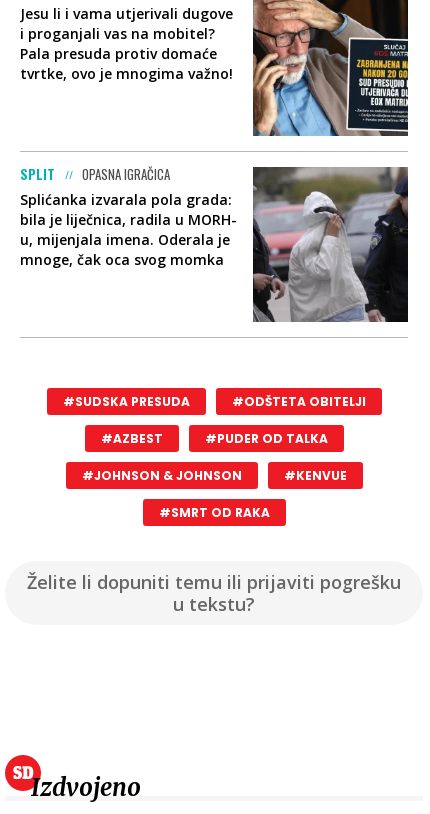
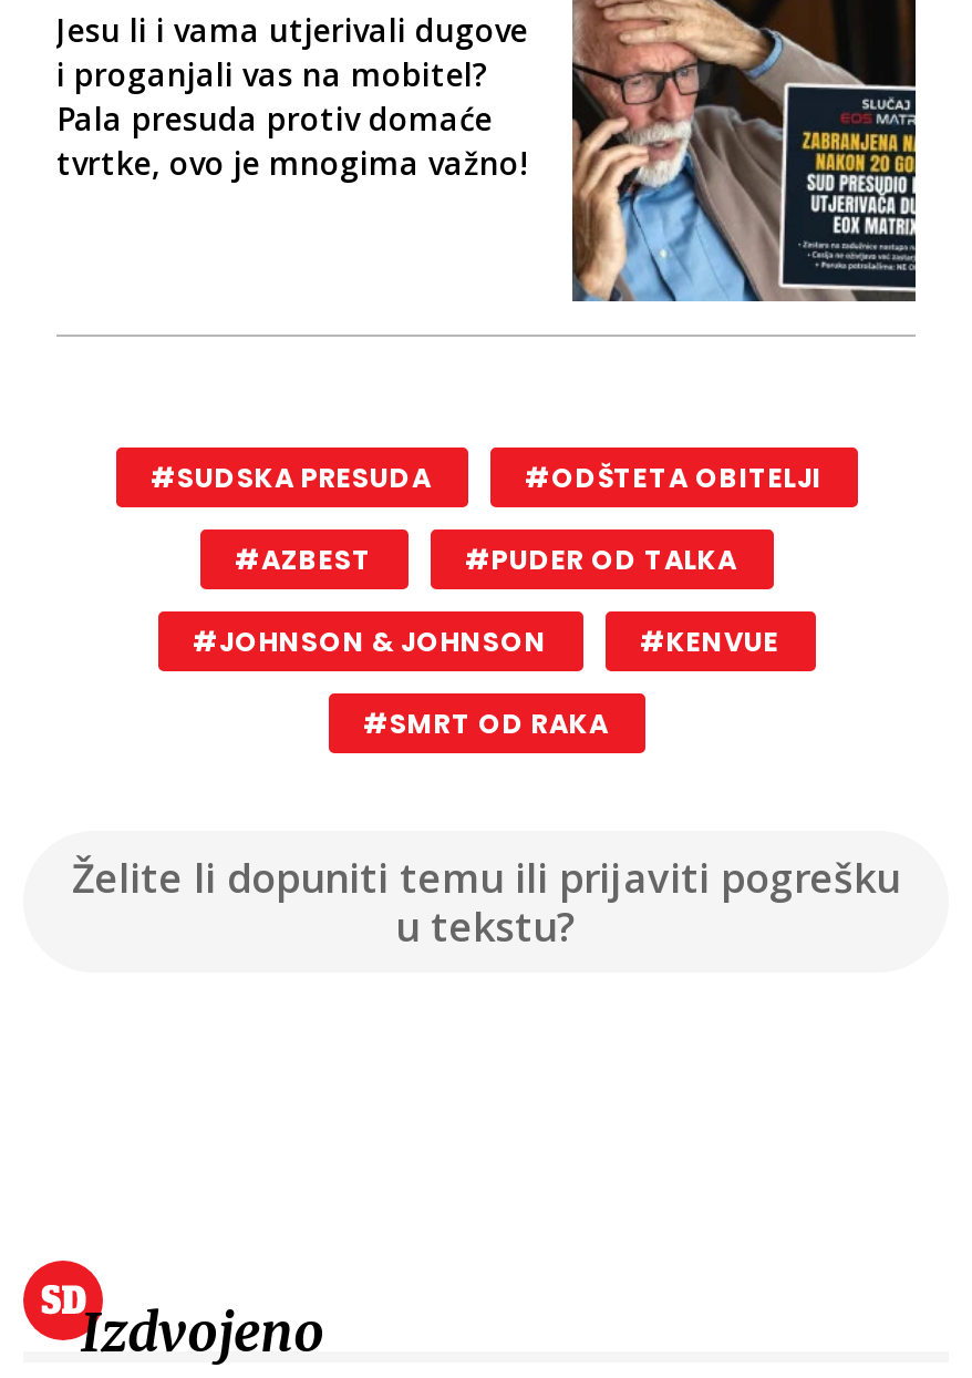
- [image]
- SPLIT
- OPASNA IGRAČICA
- Splićanka izvarala pola grada:
- bila je liječnica, radila u MORH-
- u, mijenjala imena. Oderala je
- mnoge, čak oca svog momka
